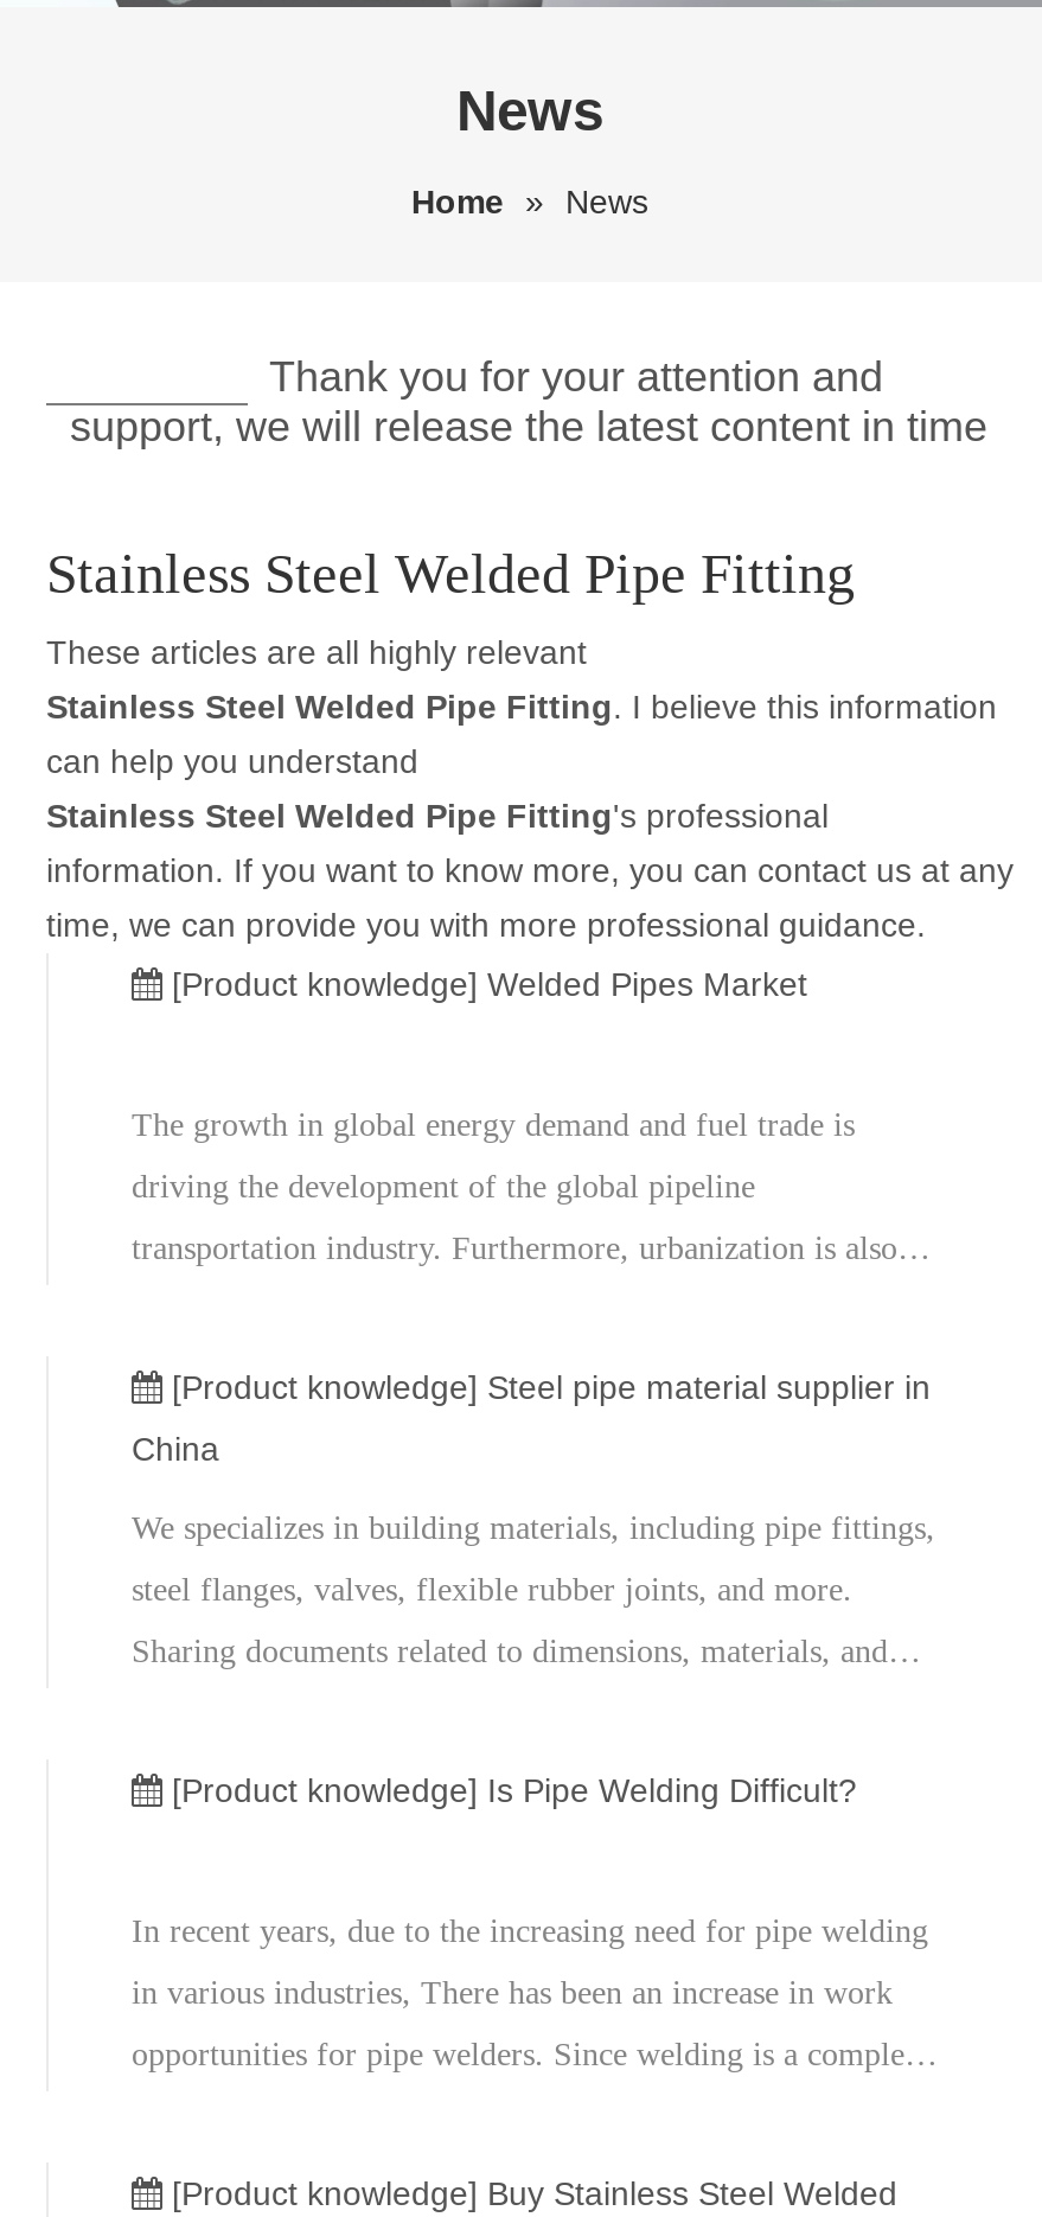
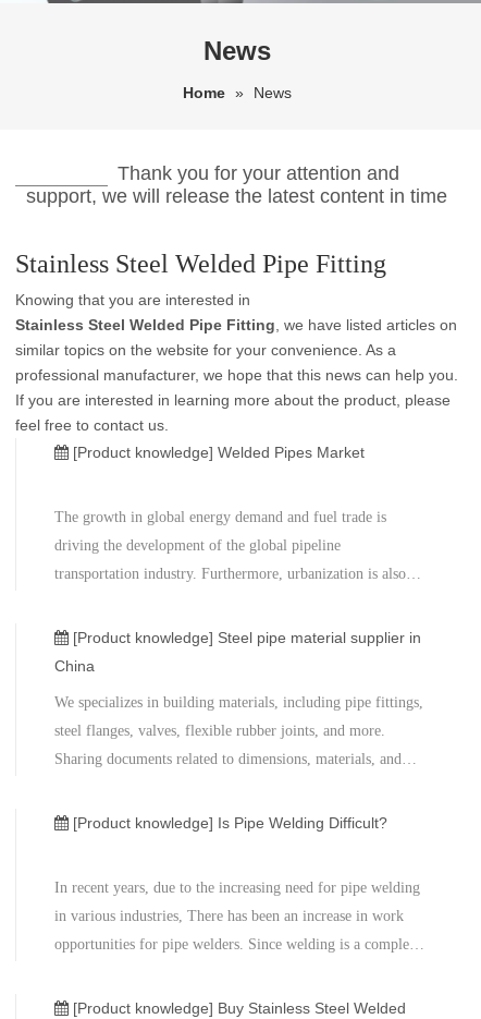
- These articles are all highly relevant
- Stainless Steel Welded Pipe Fitting. I believe this information
- can help you understand
- Stainless Steel Welded Pipe Fitting's professional
- information. If you want to know more, you can contact us at any
- time, we can provide you with more professional guidance.
+ Knowing that you are interested in
+ Stainless Steel Welded Pipe Fitting, we have listed articles on
+ similar topics on the website for your convenience. As a
+ professional manufacturer, we hope that this news can help you.
+ If you are interested in learning more about the product, please
+ feel free to contact us.
